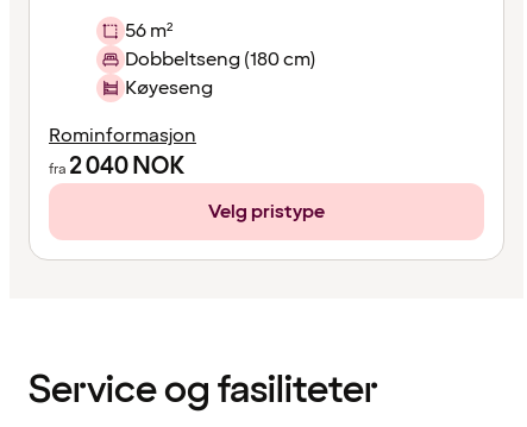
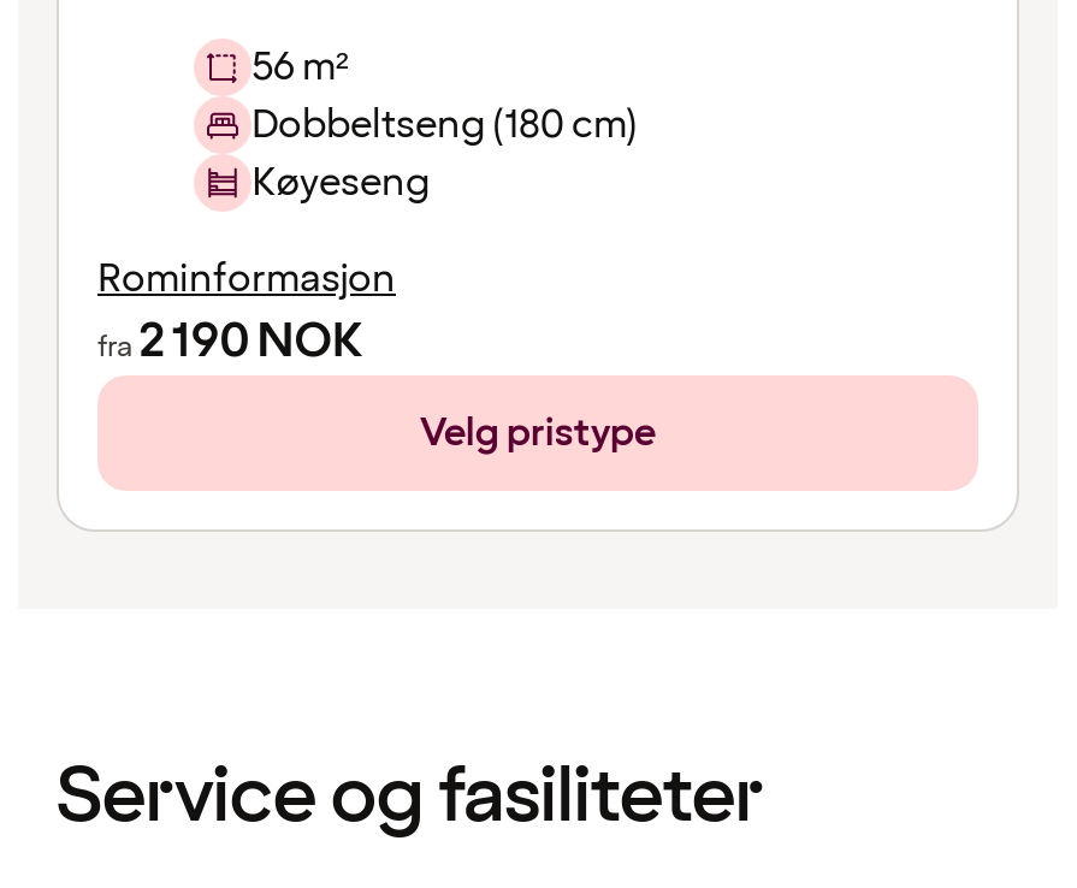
- fra2 040 NOK
+ fra2 190 NOK
